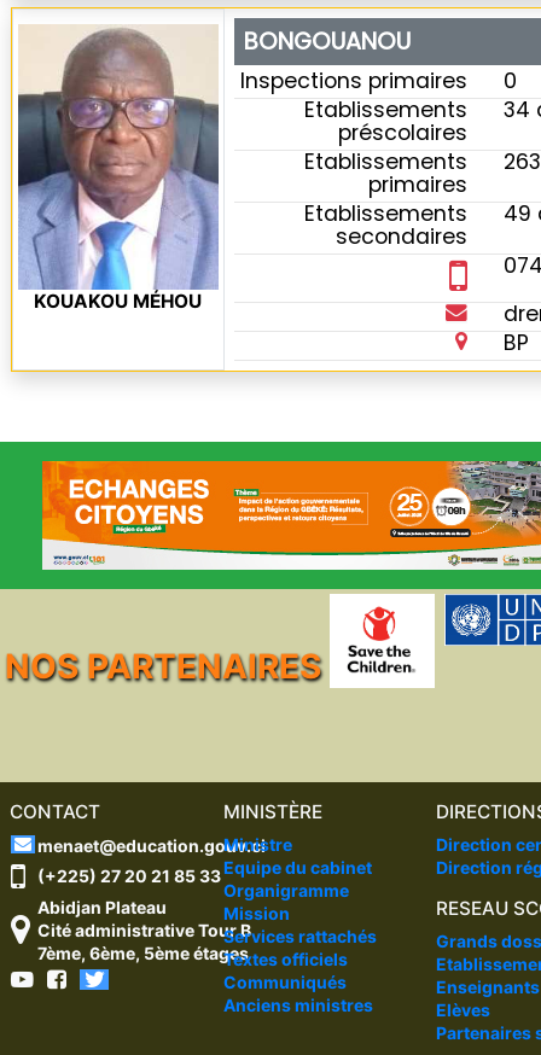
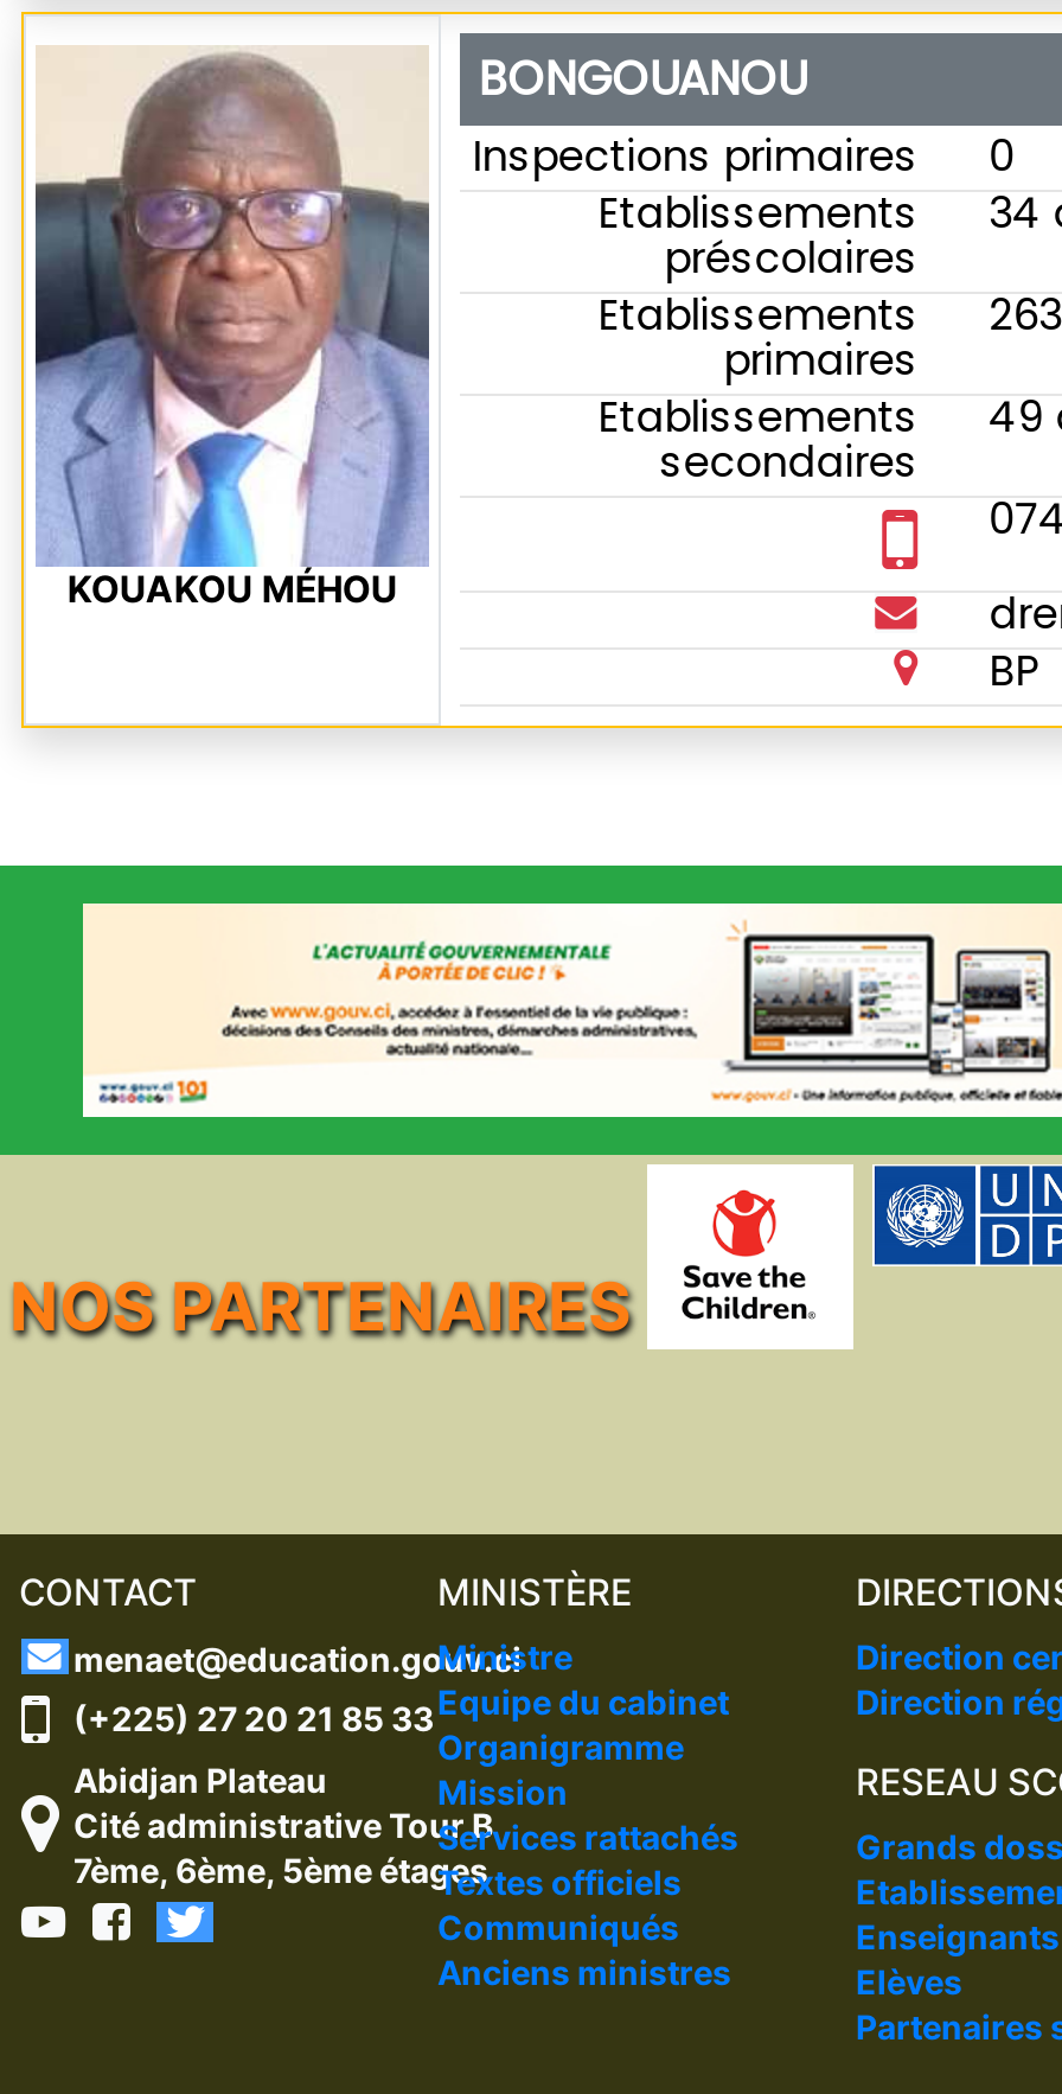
- [image]
+ [image]
